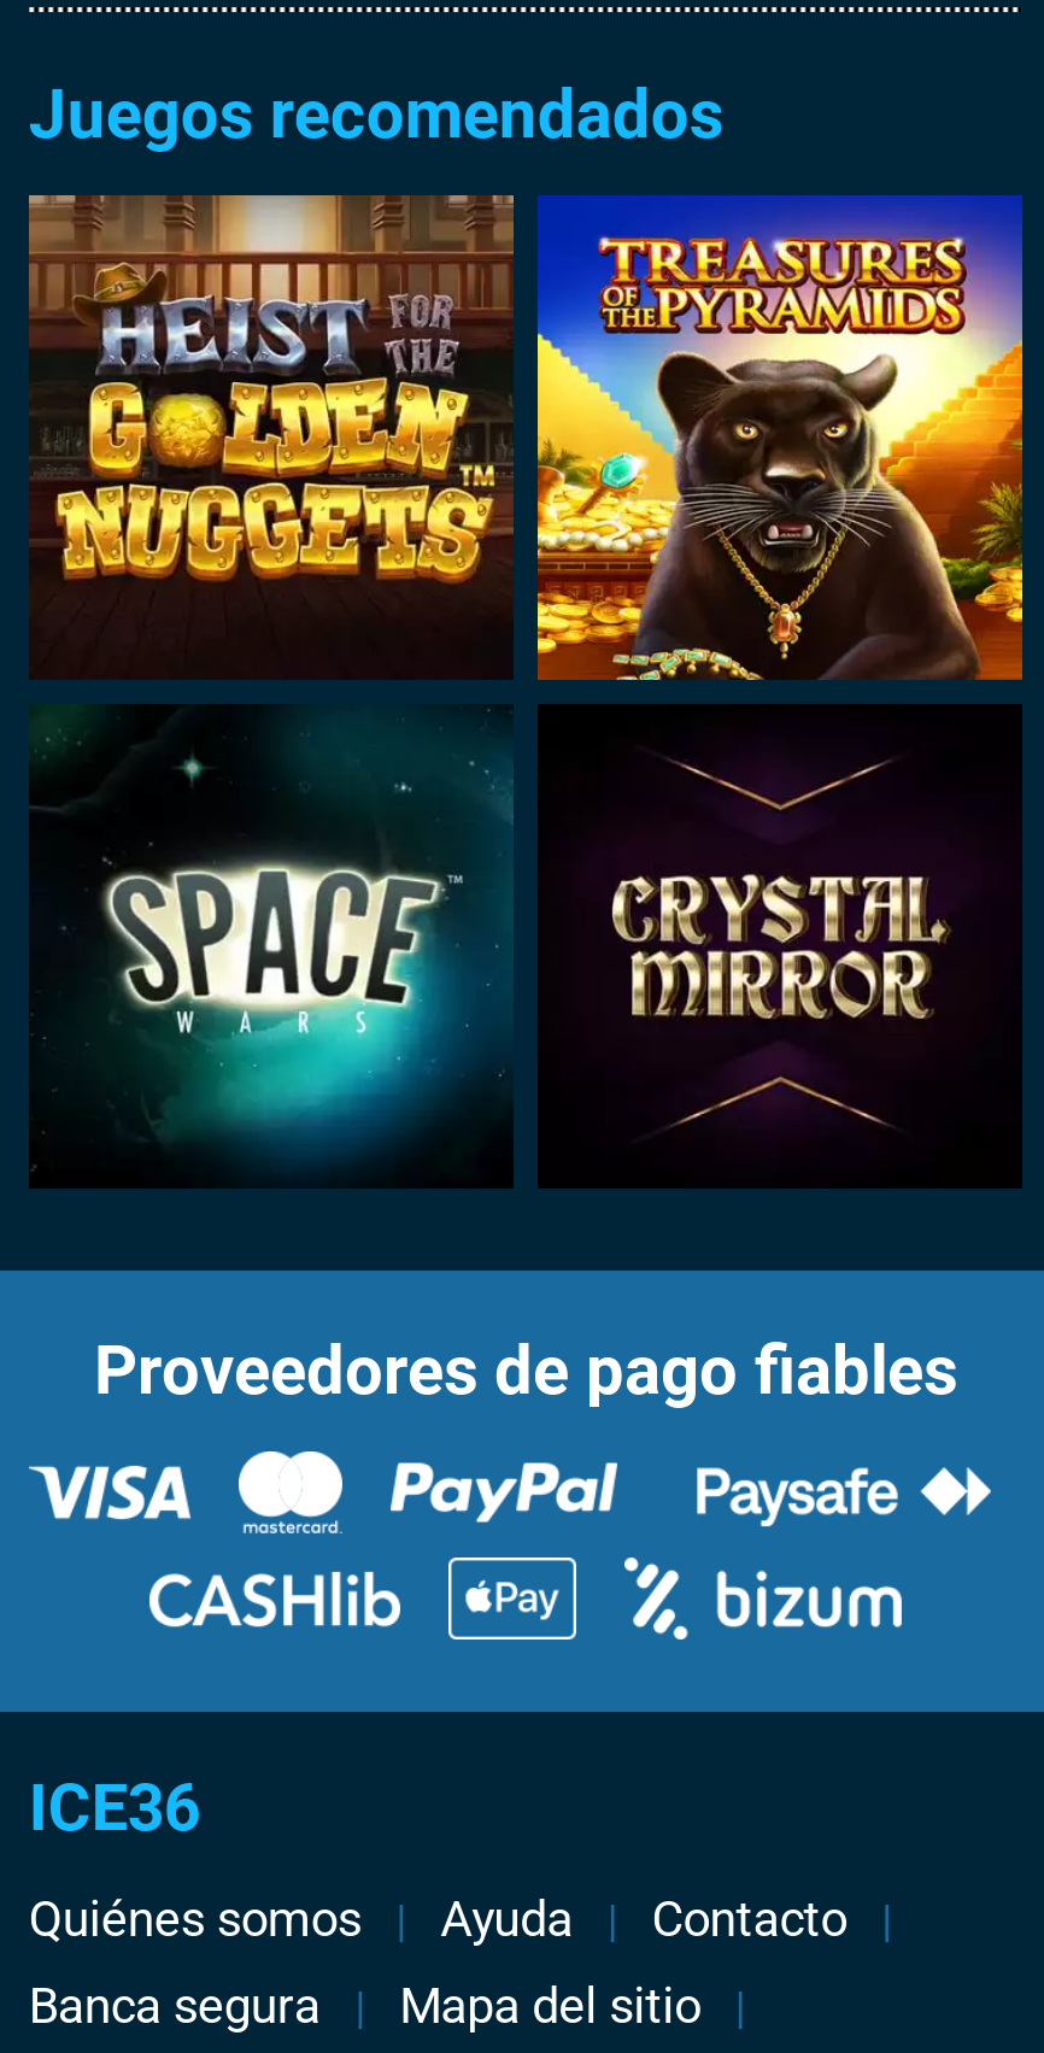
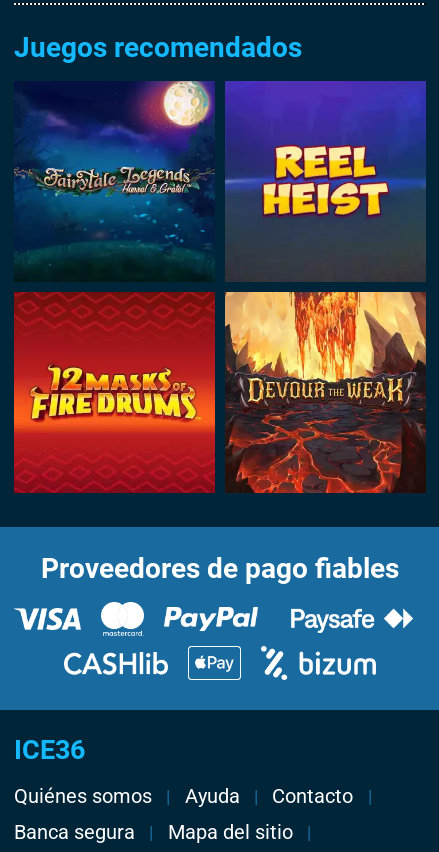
- [image]
+ [image]

- [image]
+ [image]

- [image]
+ [image]

- [image]
+ [image]
